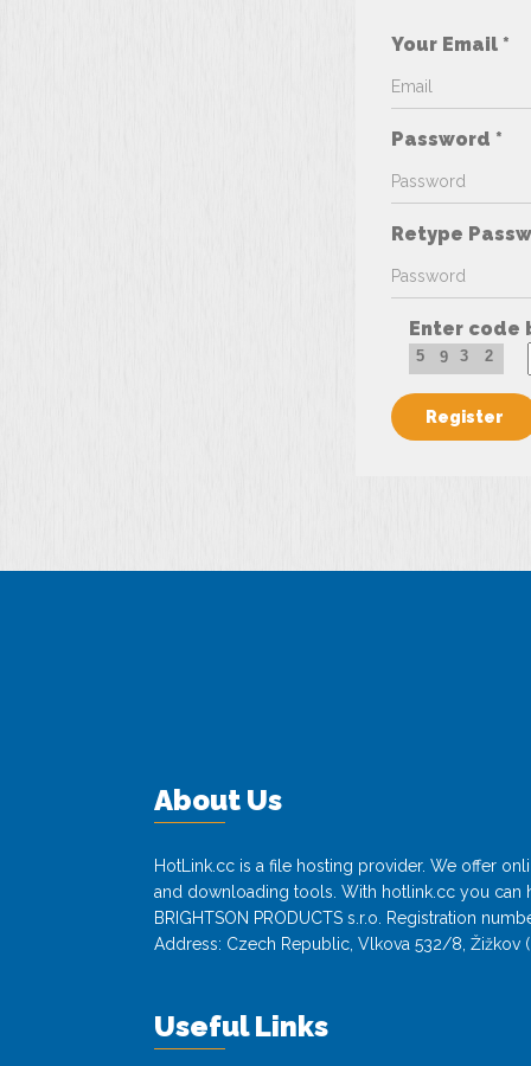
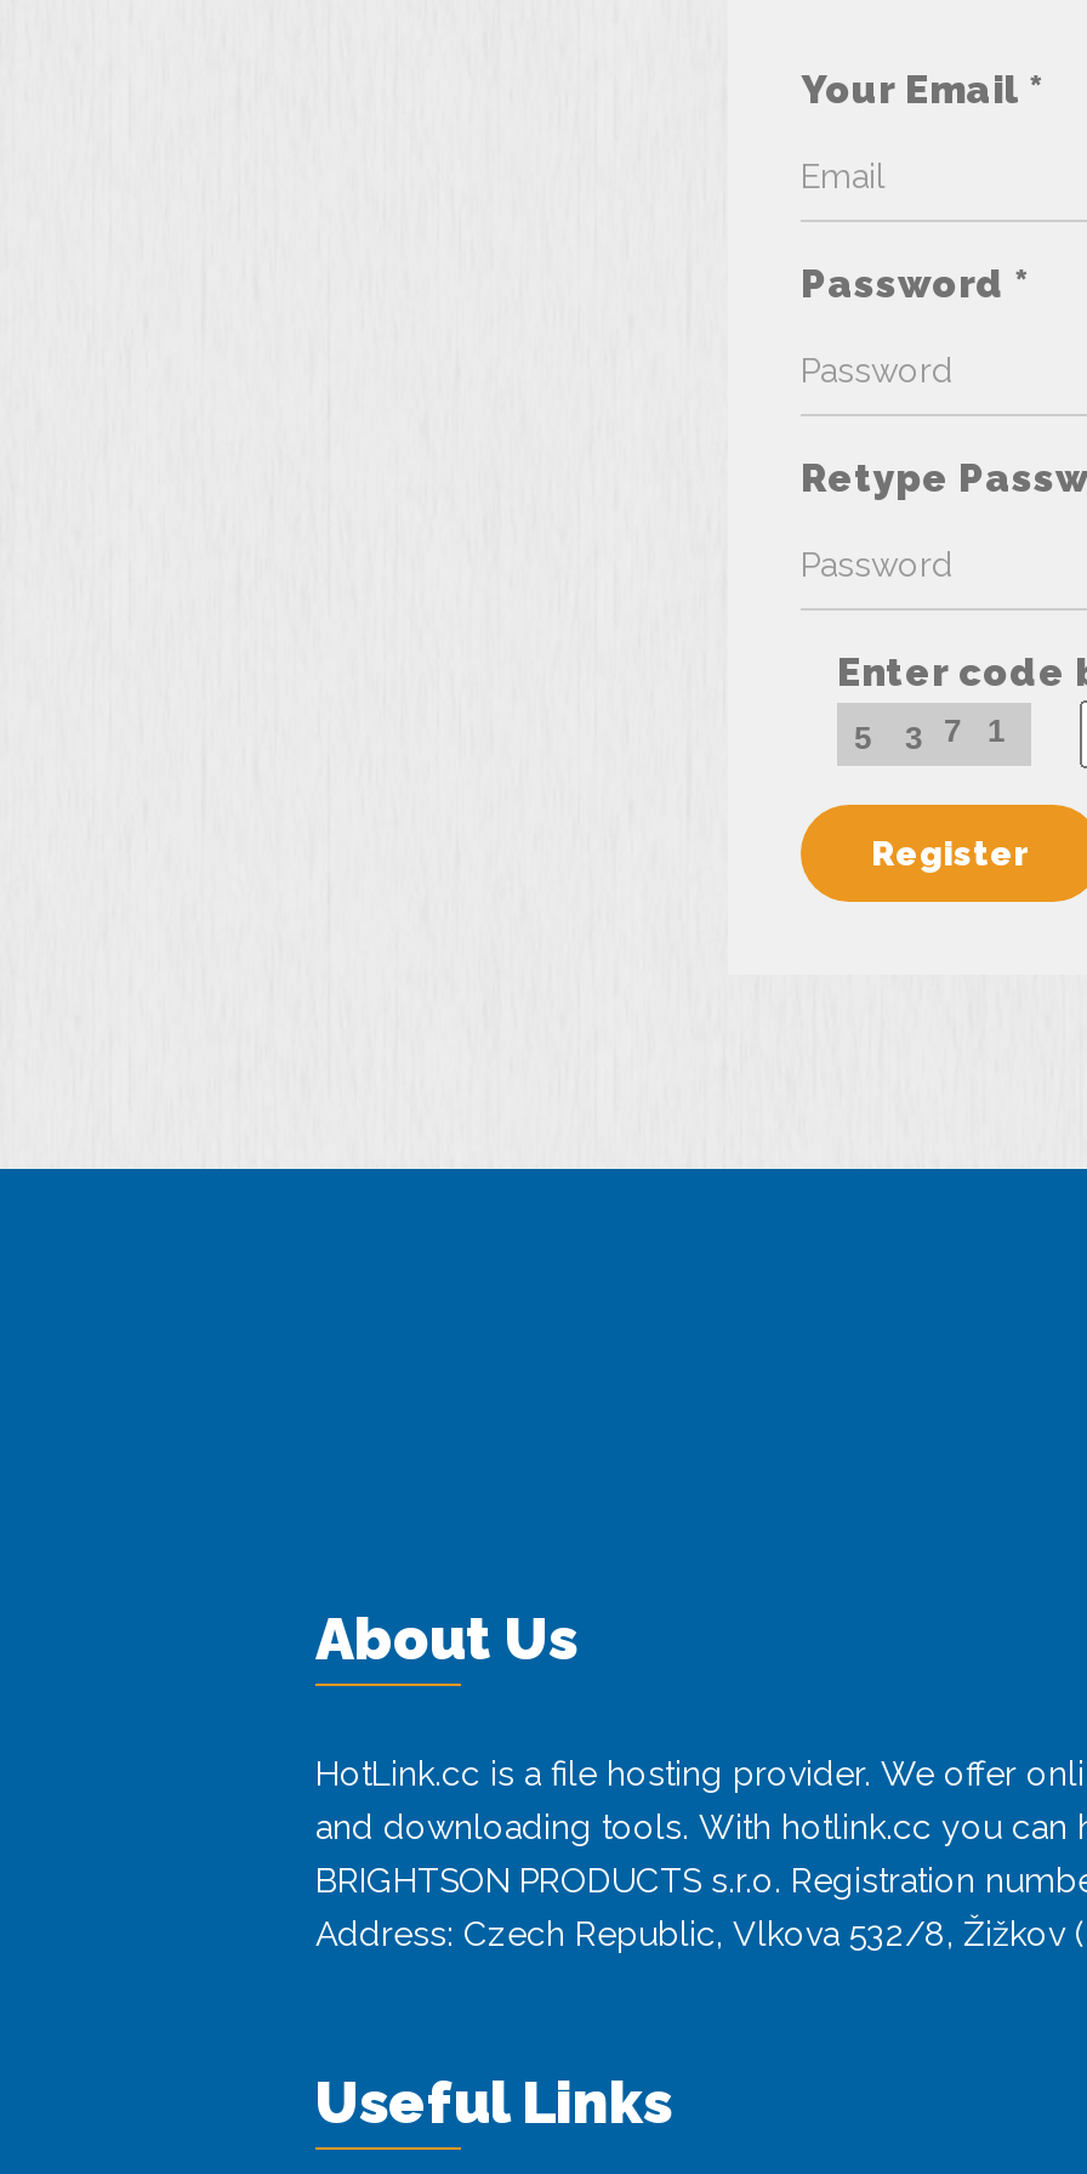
+ 1
+ 7

- 2

- 9
